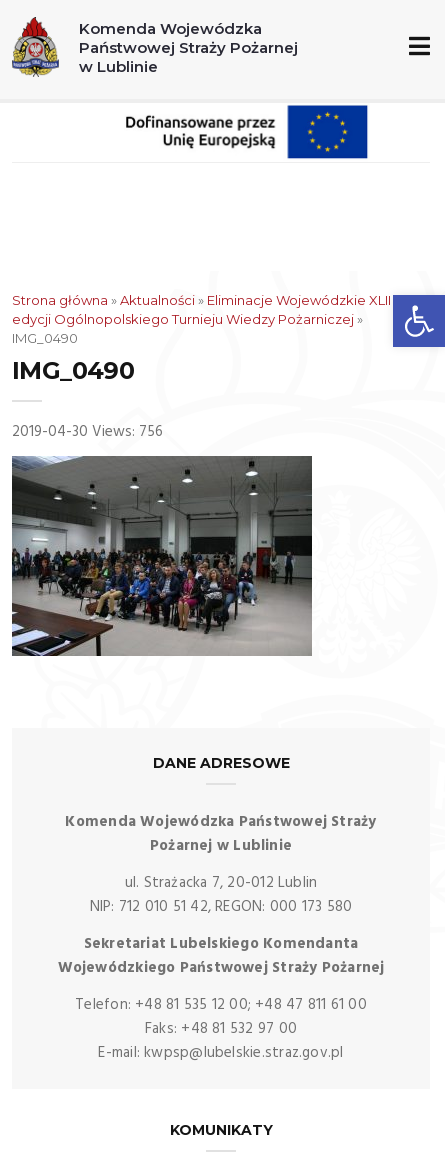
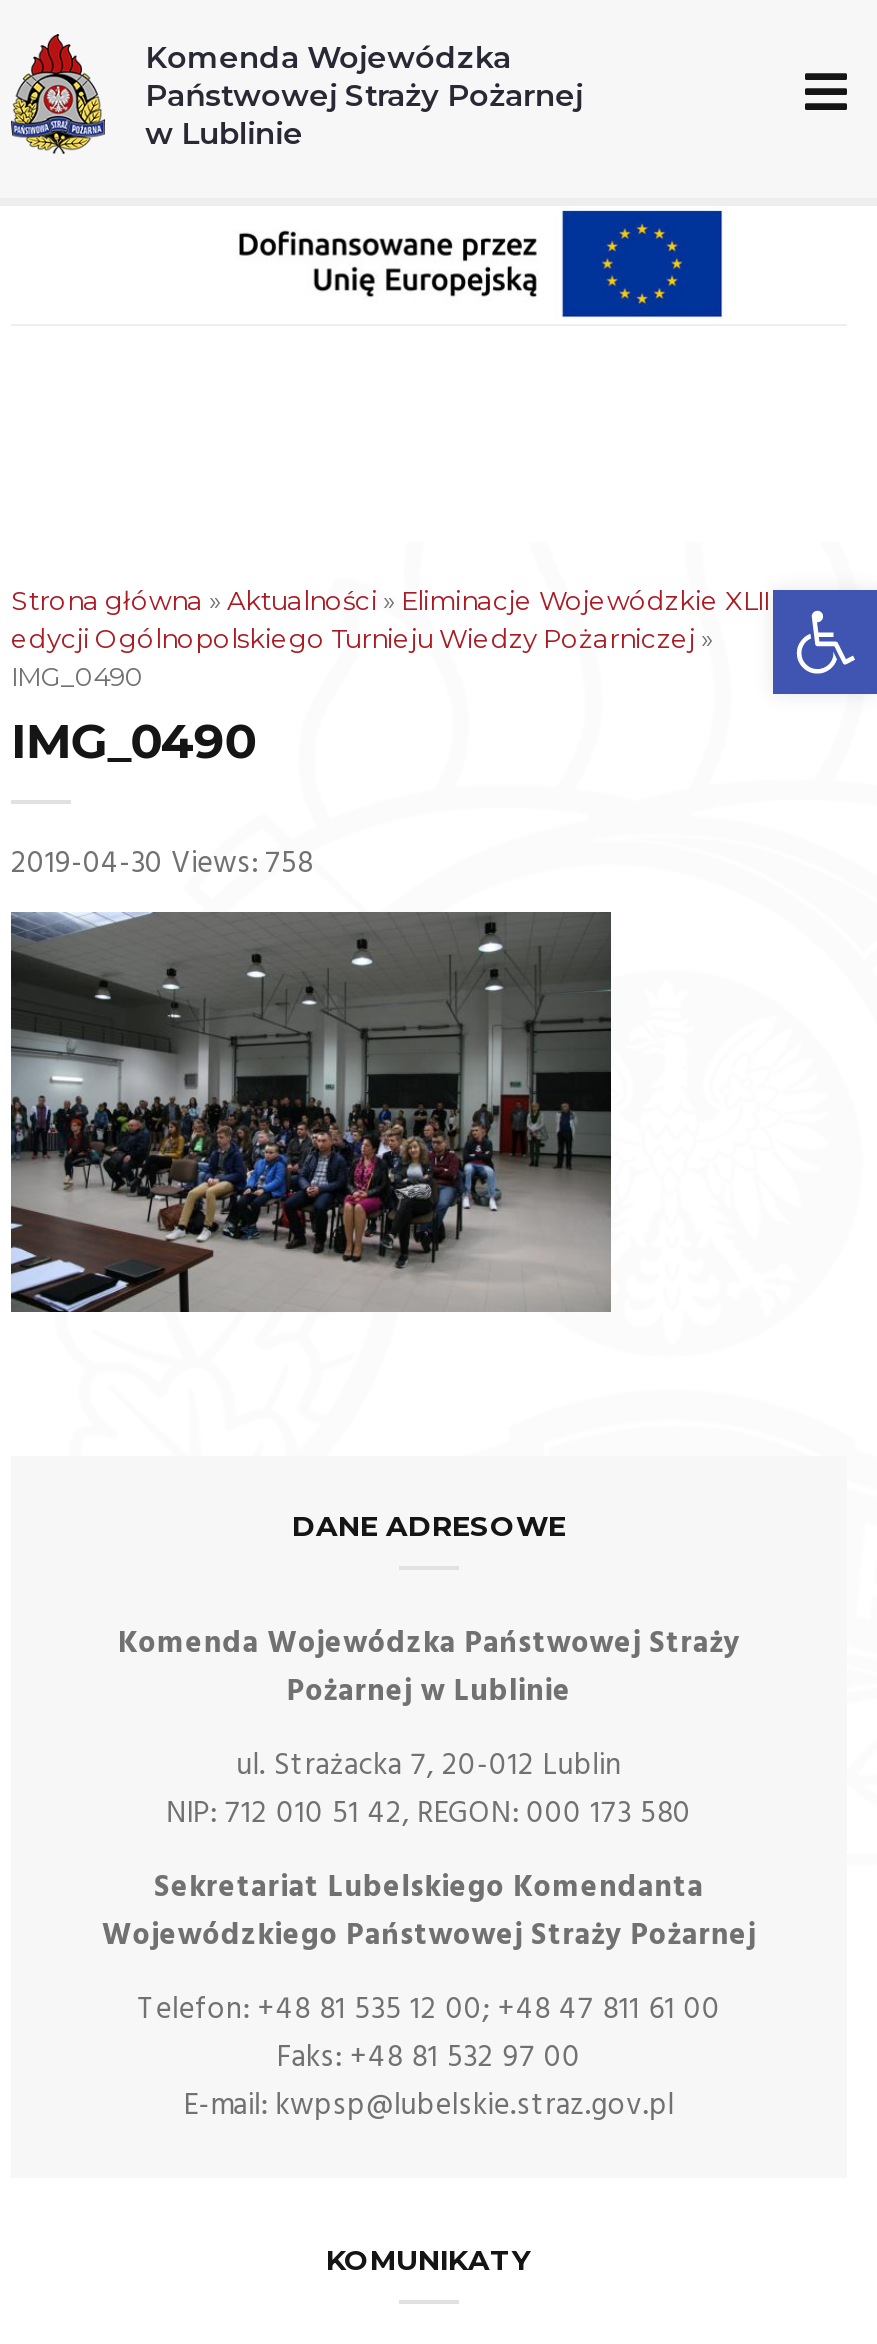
- 2019-04-30 Views: 756
+ 2019-04-30 Views: 758
